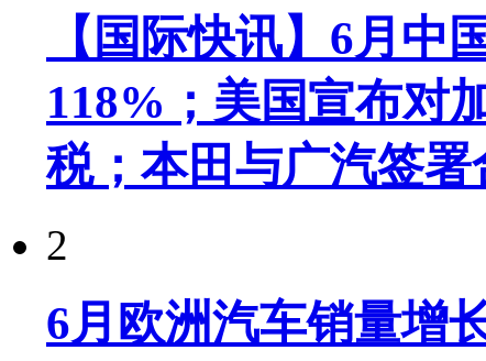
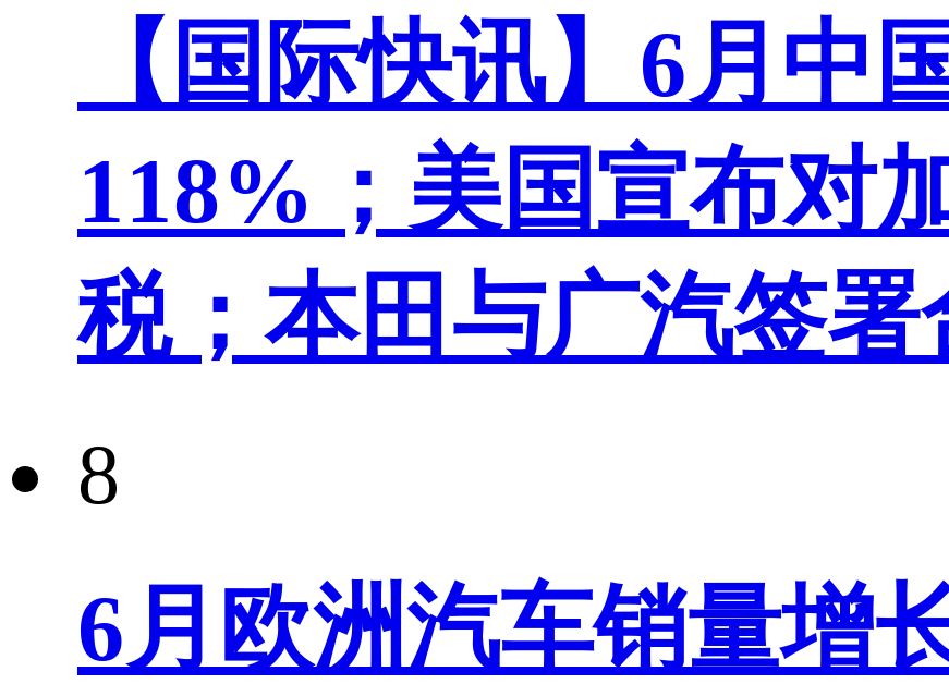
- 2
+ 8
